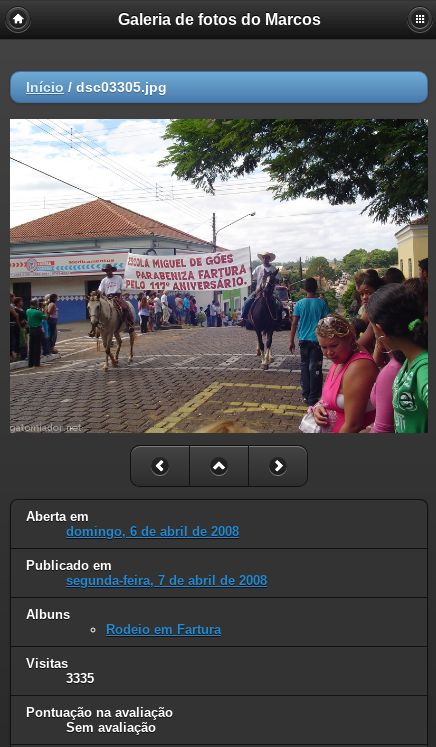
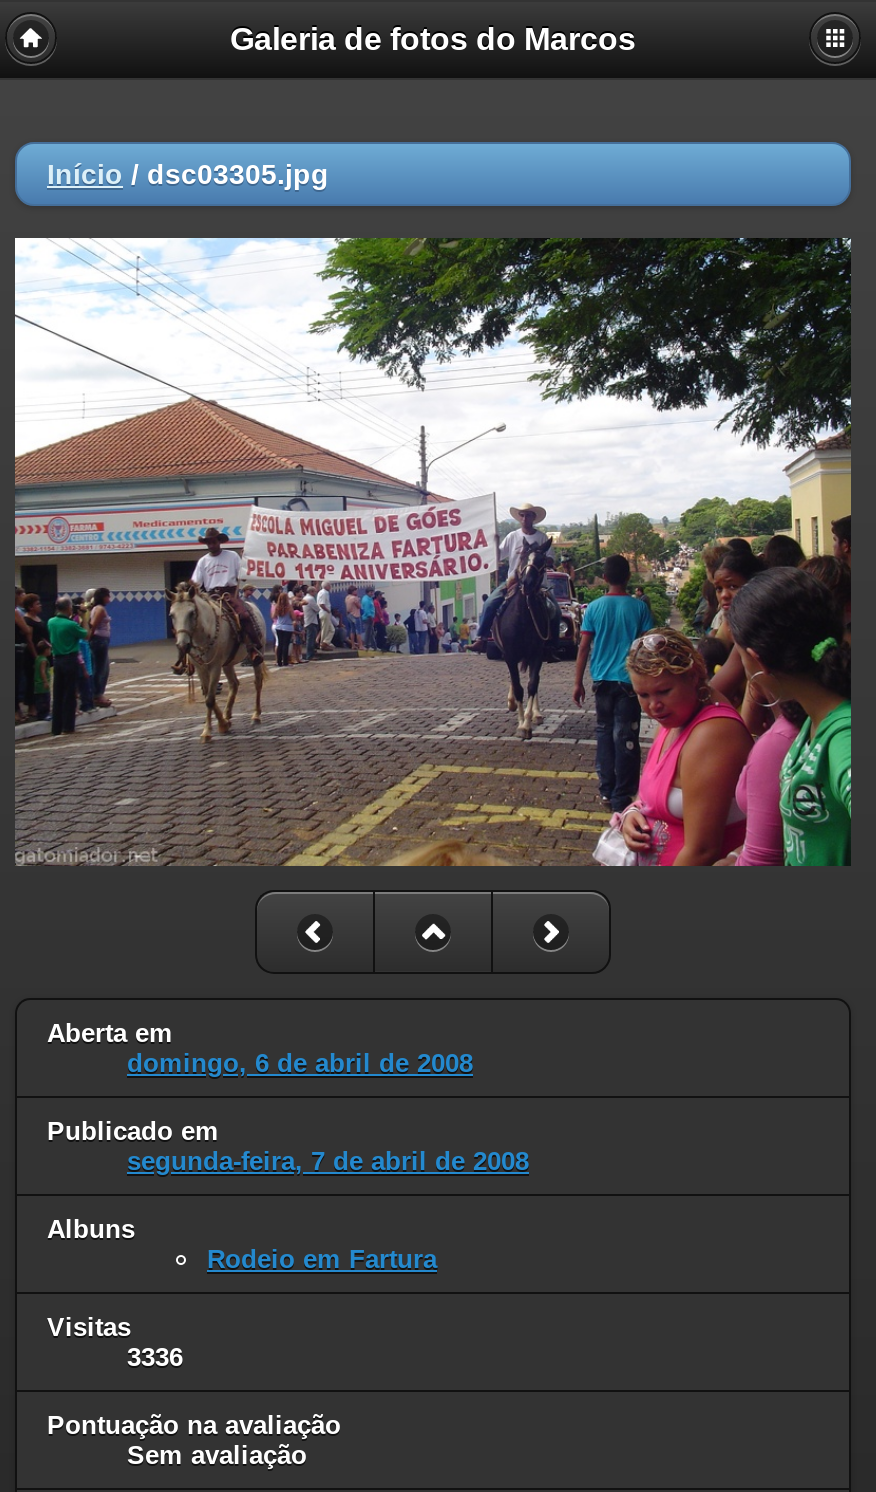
- 3335
+ 3336
